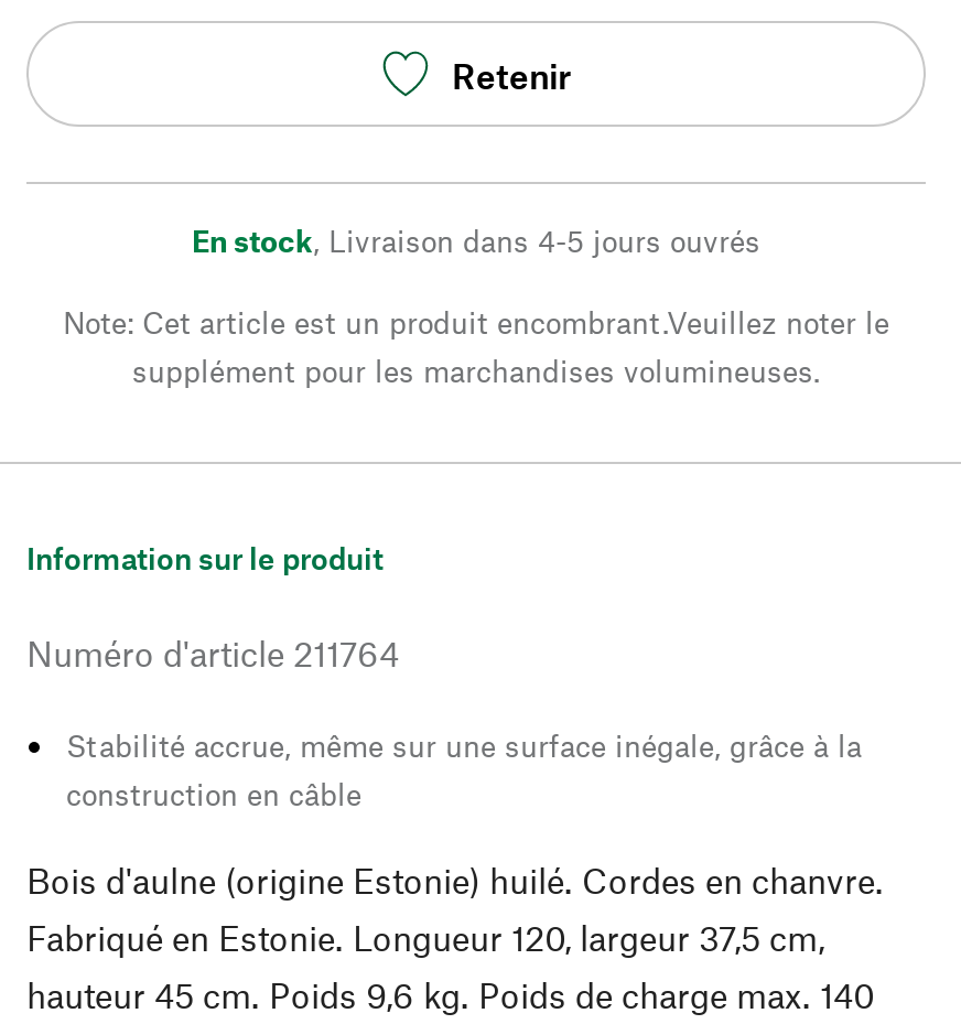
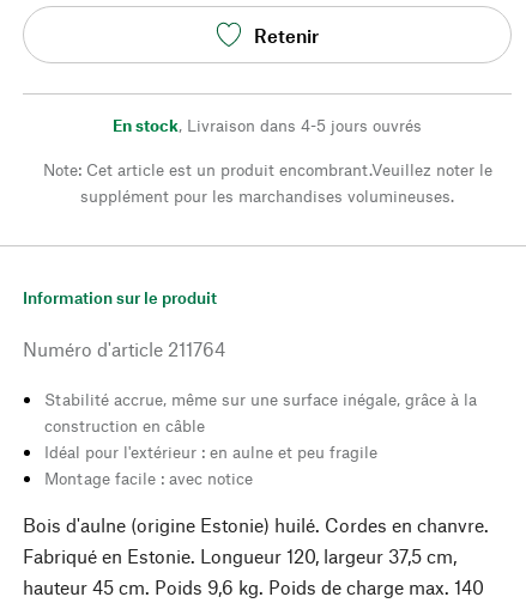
+ Idéal pour l'extérieur : en aulne et peu fragile
+ Montage facile : avec notice
